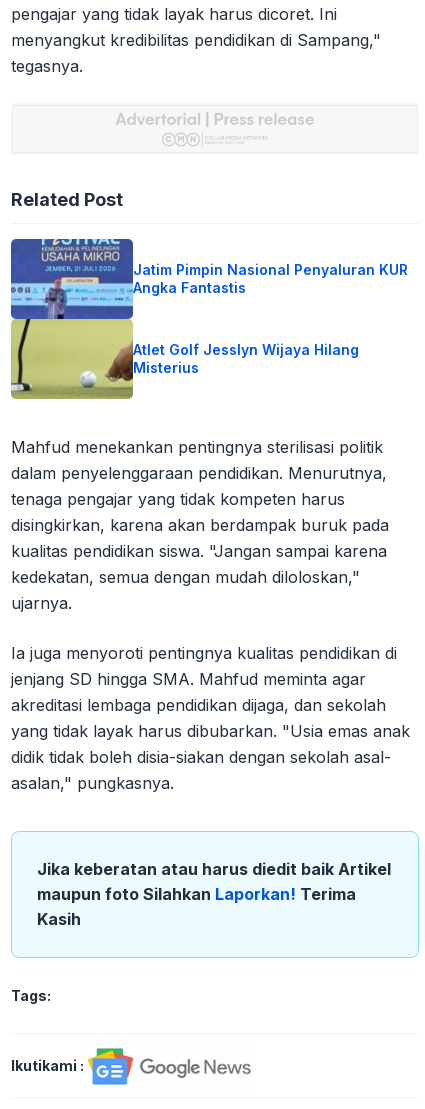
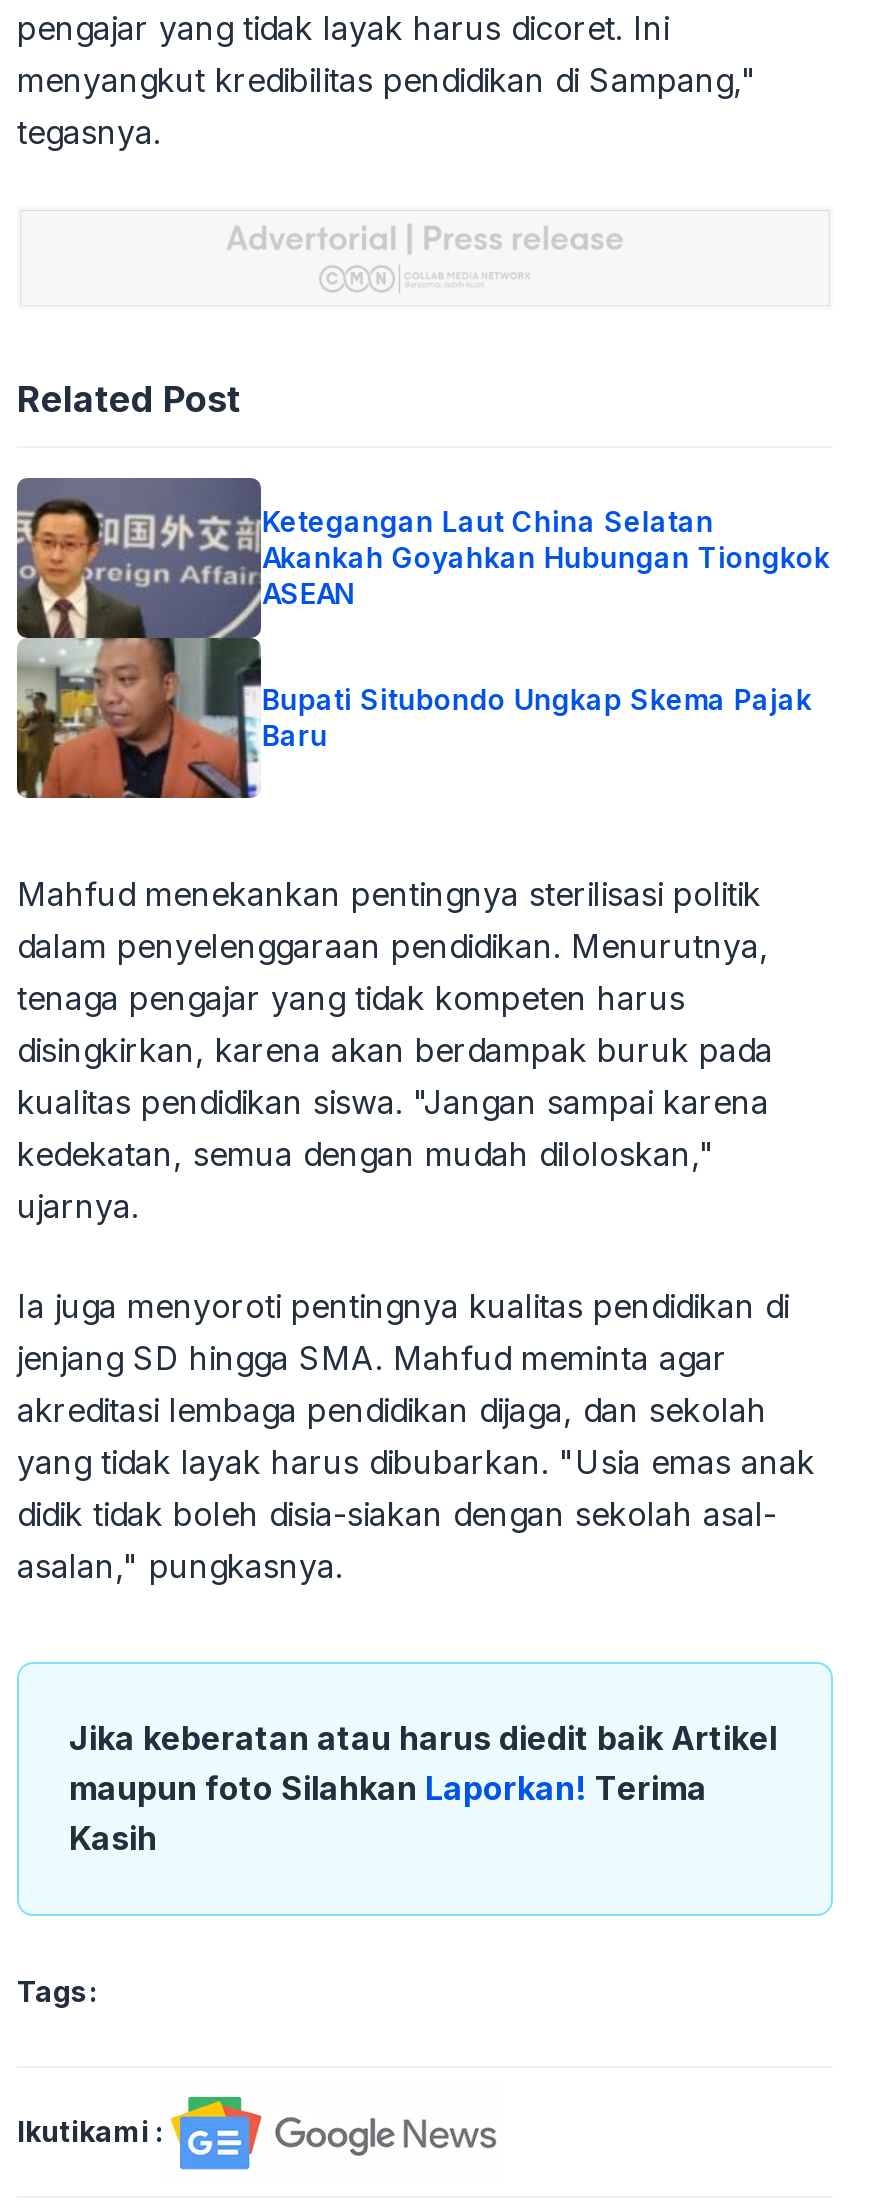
- [image]
- Jatim Pimpin Nasional Penyaluran KUR
- Angka Fantastis
+ [image]
+ Ketegangan Laut China Selatan
+ Akankah Goyahkan Hubungan Tiongkok
+ ASEAN

- Atlet Golf Jesslyn Wijaya Hilang
- Misterius
+ Bupati Situbondo Ungkap Skema Pajak
+ Baru
